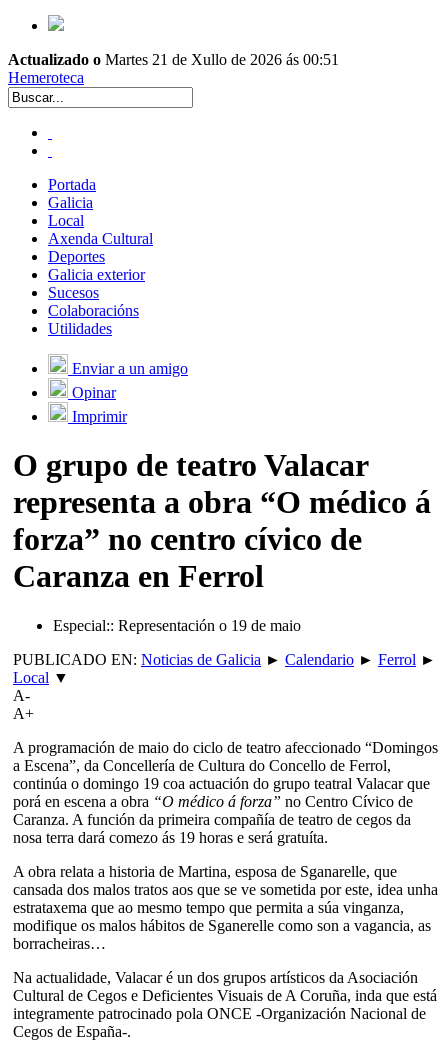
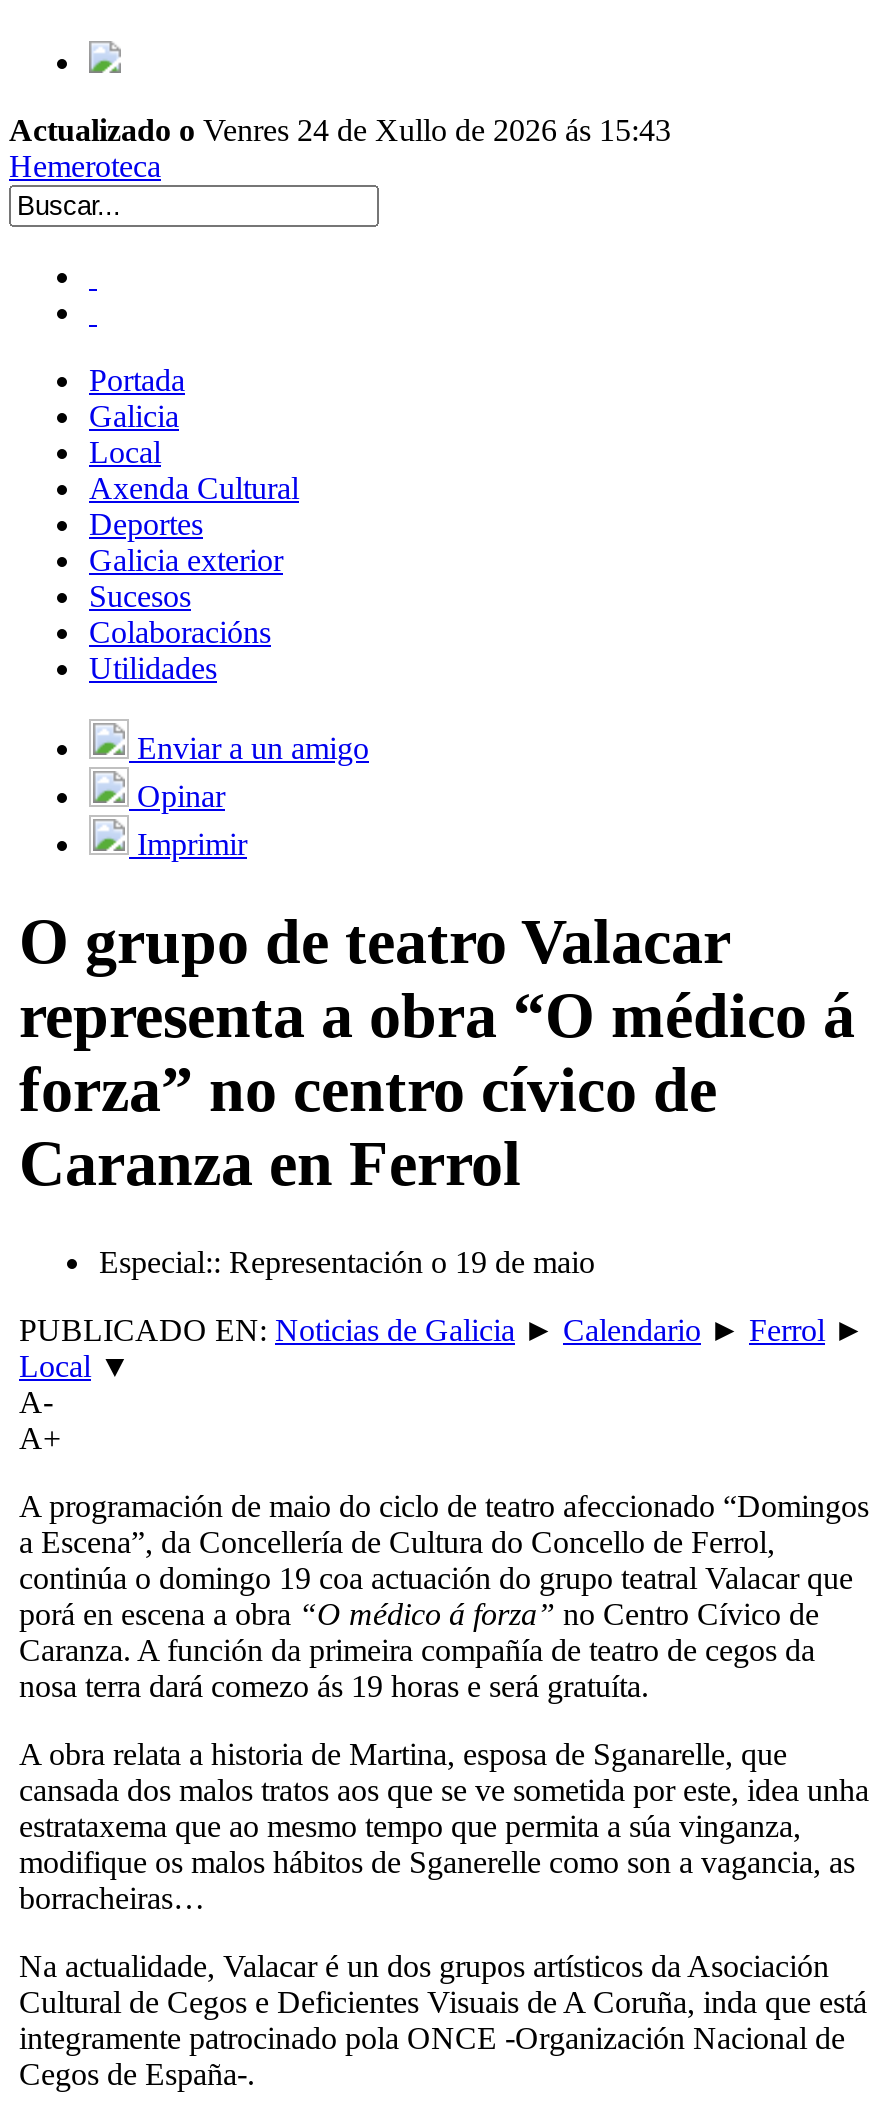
- Actualizado o Martes 21 de Xullo de 2026 ás 00:51
+ Actualizado o Venres 24 de Xullo de 2026 ás 15:43
